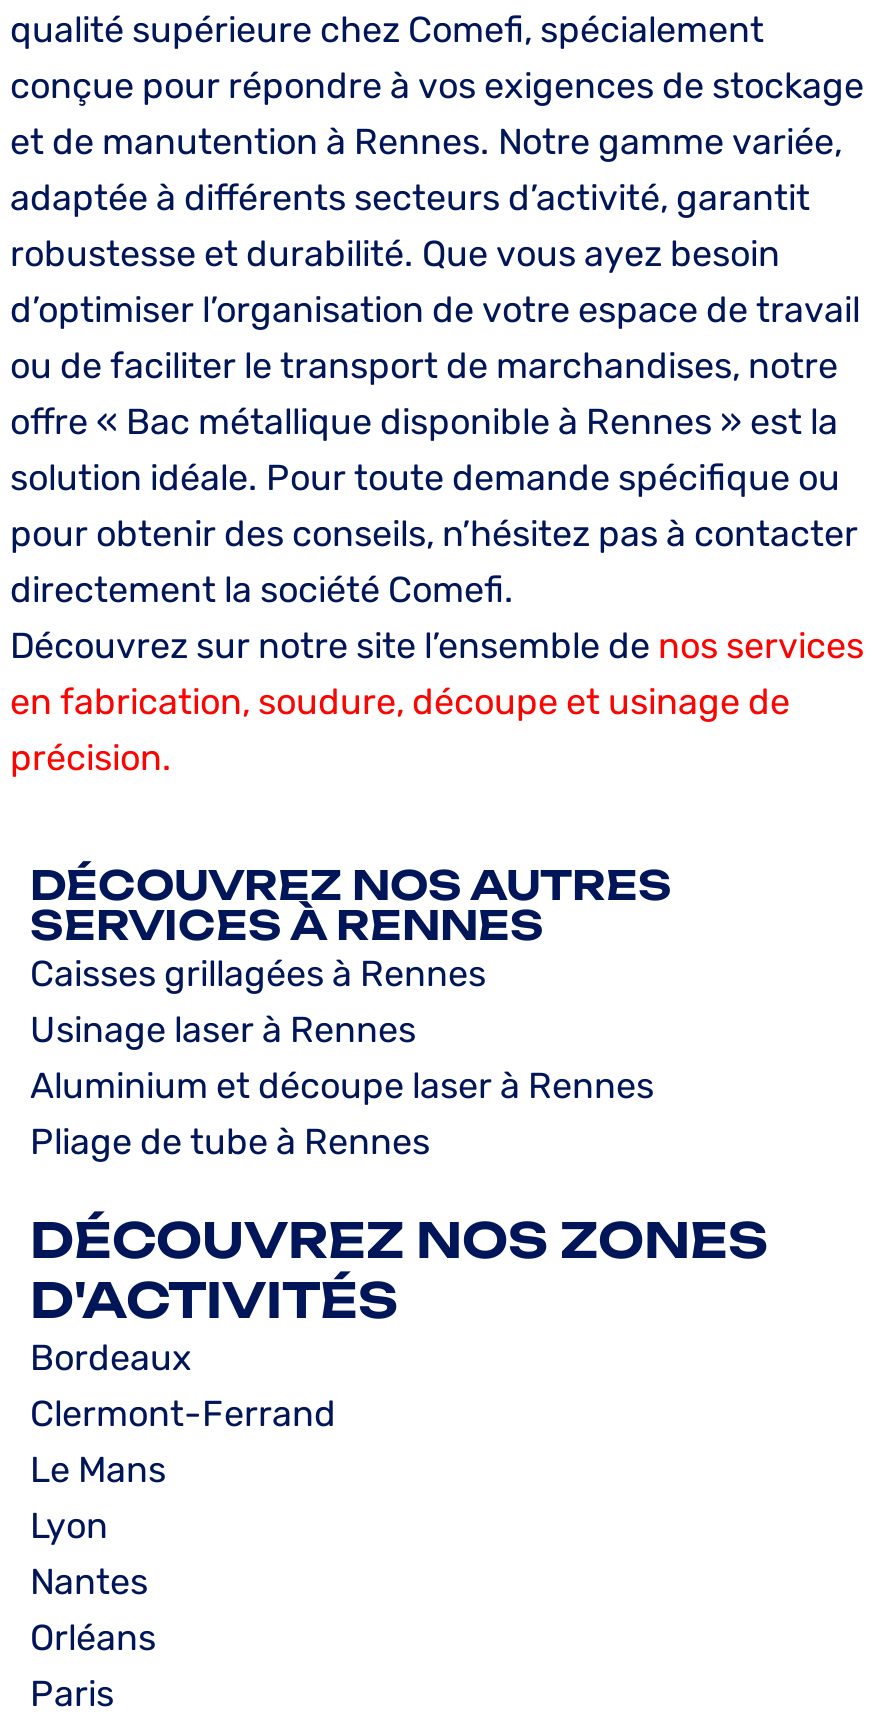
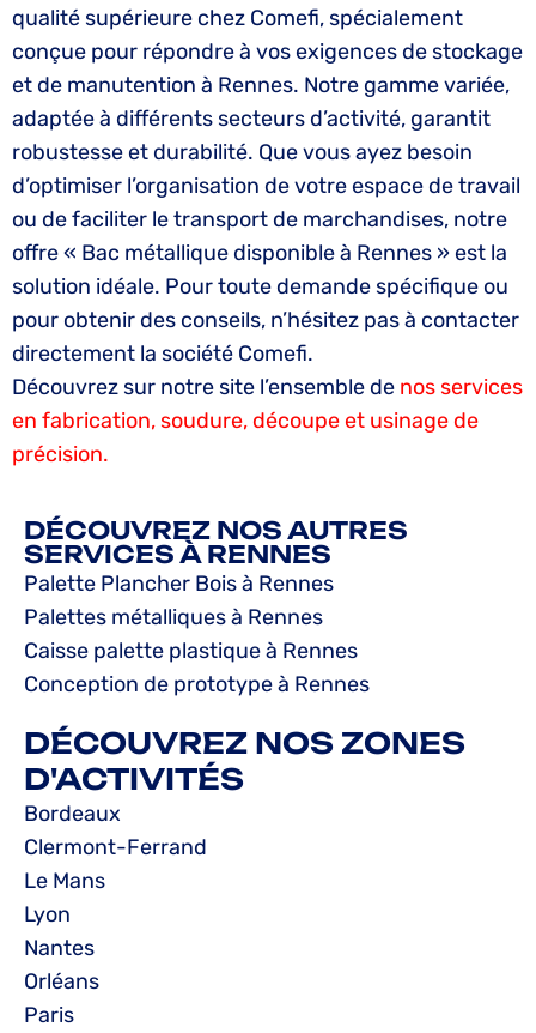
- Caisses grillagées à Rennes
- Usinage laser à Rennes
- Aluminium et découpe laser à Rennes
- Pliage de tube à Rennes
+ Palette Plancher Bois à Rennes
+ Palettes métalliques à Rennes
+ Caisse palette plastique à Rennes
+ Conception de prototype à Rennes
